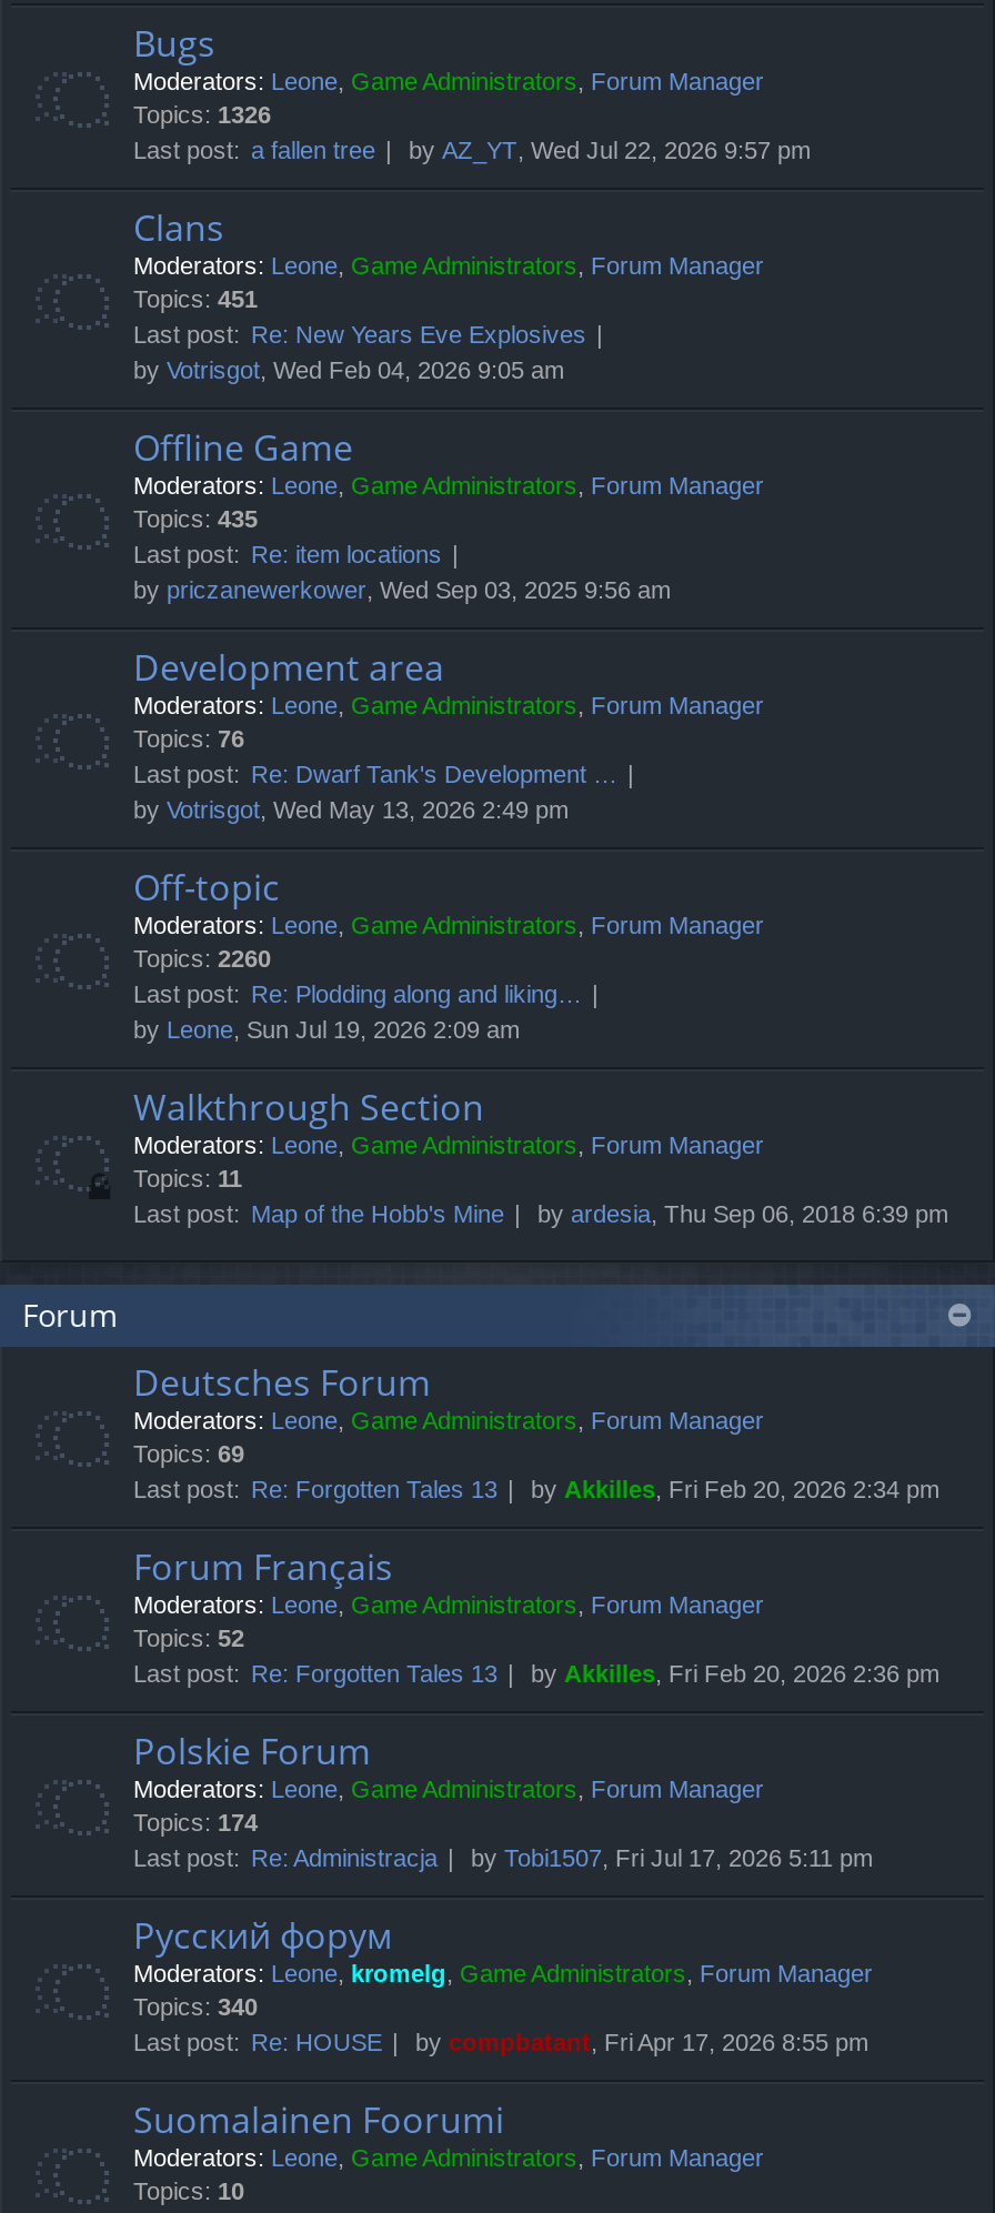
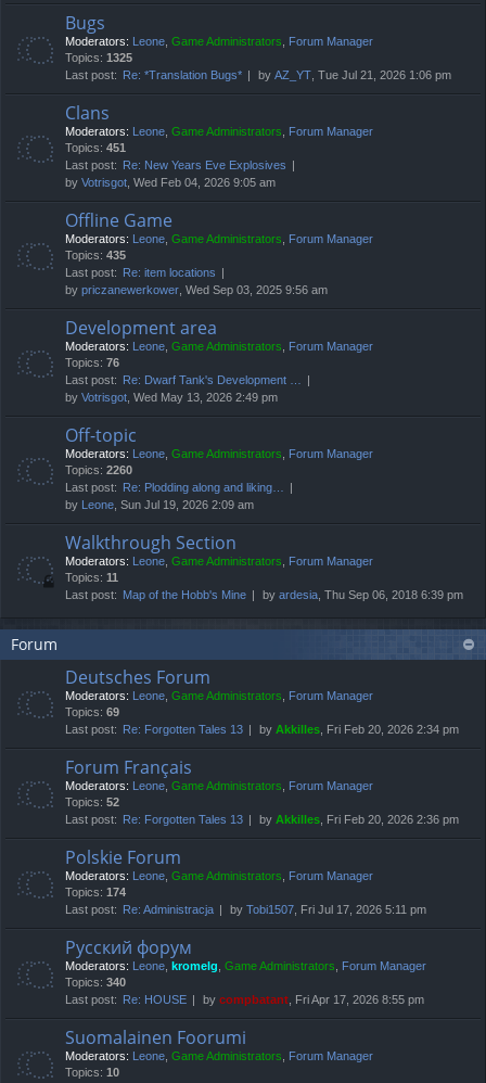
- Topics: 1326
+ Topics: 1325

- Last post: a fallen tree
+ Last post: Re: *Translation Bugs*

- by AZ_YT, Wed Jul 22, 2026 9:57 pm
+ by AZ_YT, Tue Jul 21, 2026 1:06 pm
